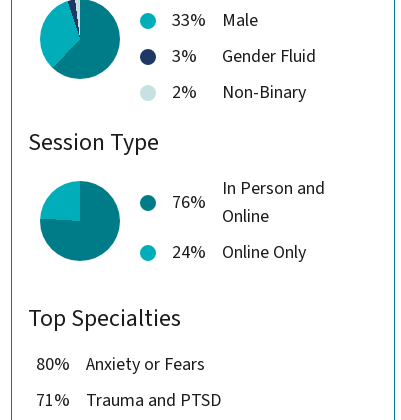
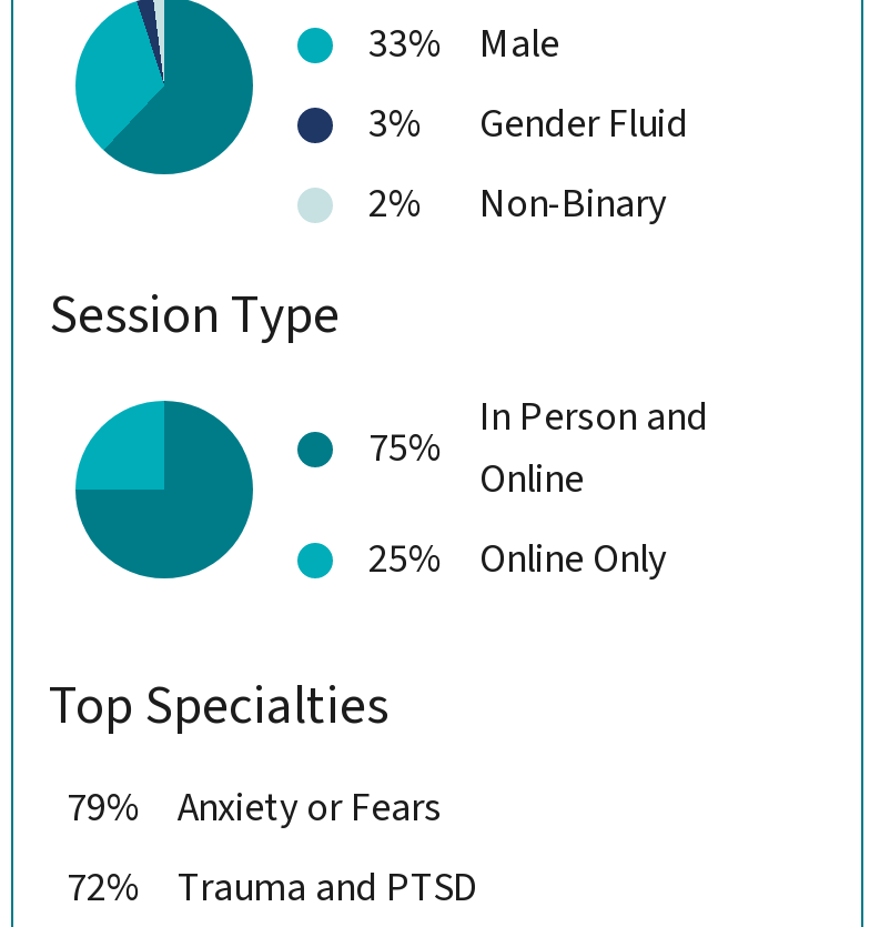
- 76%
+ 75%

- 24% Online Only
+ 25% Online Only

- 80% Anxiety or Fears
+ 79% Anxiety or Fears

- 71% Trauma and PTSD
+ 72% Trauma and PTSD
